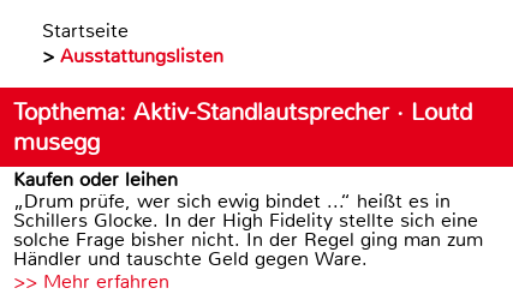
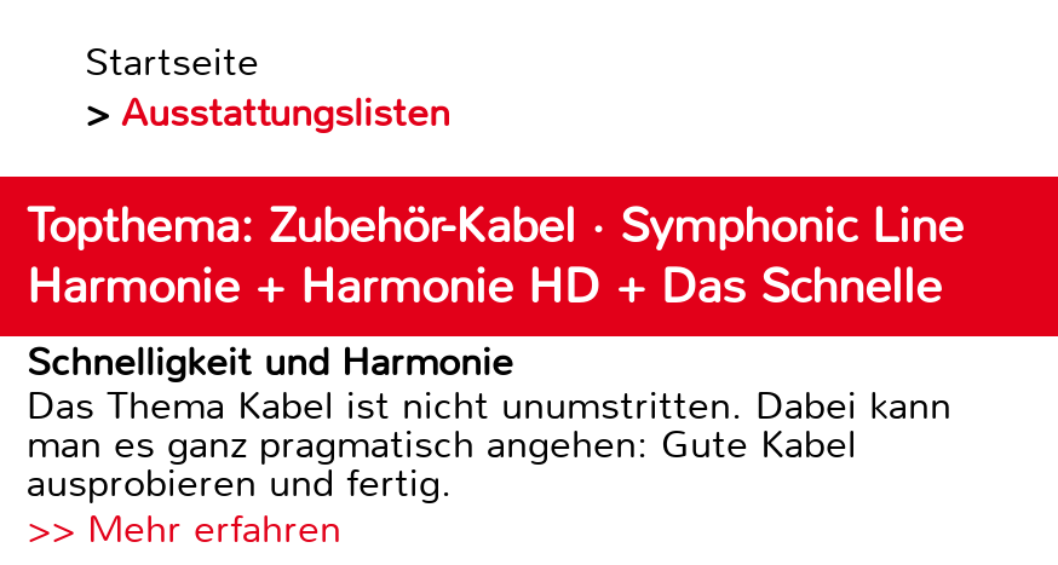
- Topthema: Aktiv-Standlautsprecher · Loutd
- musegg
- Kaufen oder leihen
- „Drum prüfe, wer sich ewig bindet ...“ heißt es in
- Schillers Glocke. In der High Fidelity stellte sich eine
- solche Frage bisher nicht. In der Regel ging man zum
- Händler und tauschte Geld gegen Ware.
+ Topthema: Zubehör-Kabel · Symphonic Line
+ Harmonie + Harmonie HD + Das Schnelle
+ Schnelligkeit und Harmonie
+ Das Thema Kabel ist nicht unumstritten. Dabei kann
+ man es ganz pragmatisch angehen: Gute Kabel
+ ausprobieren und fertig.
